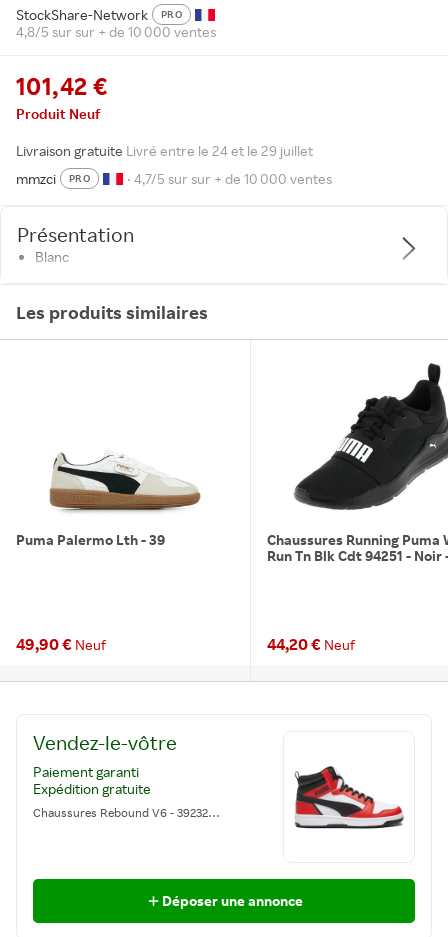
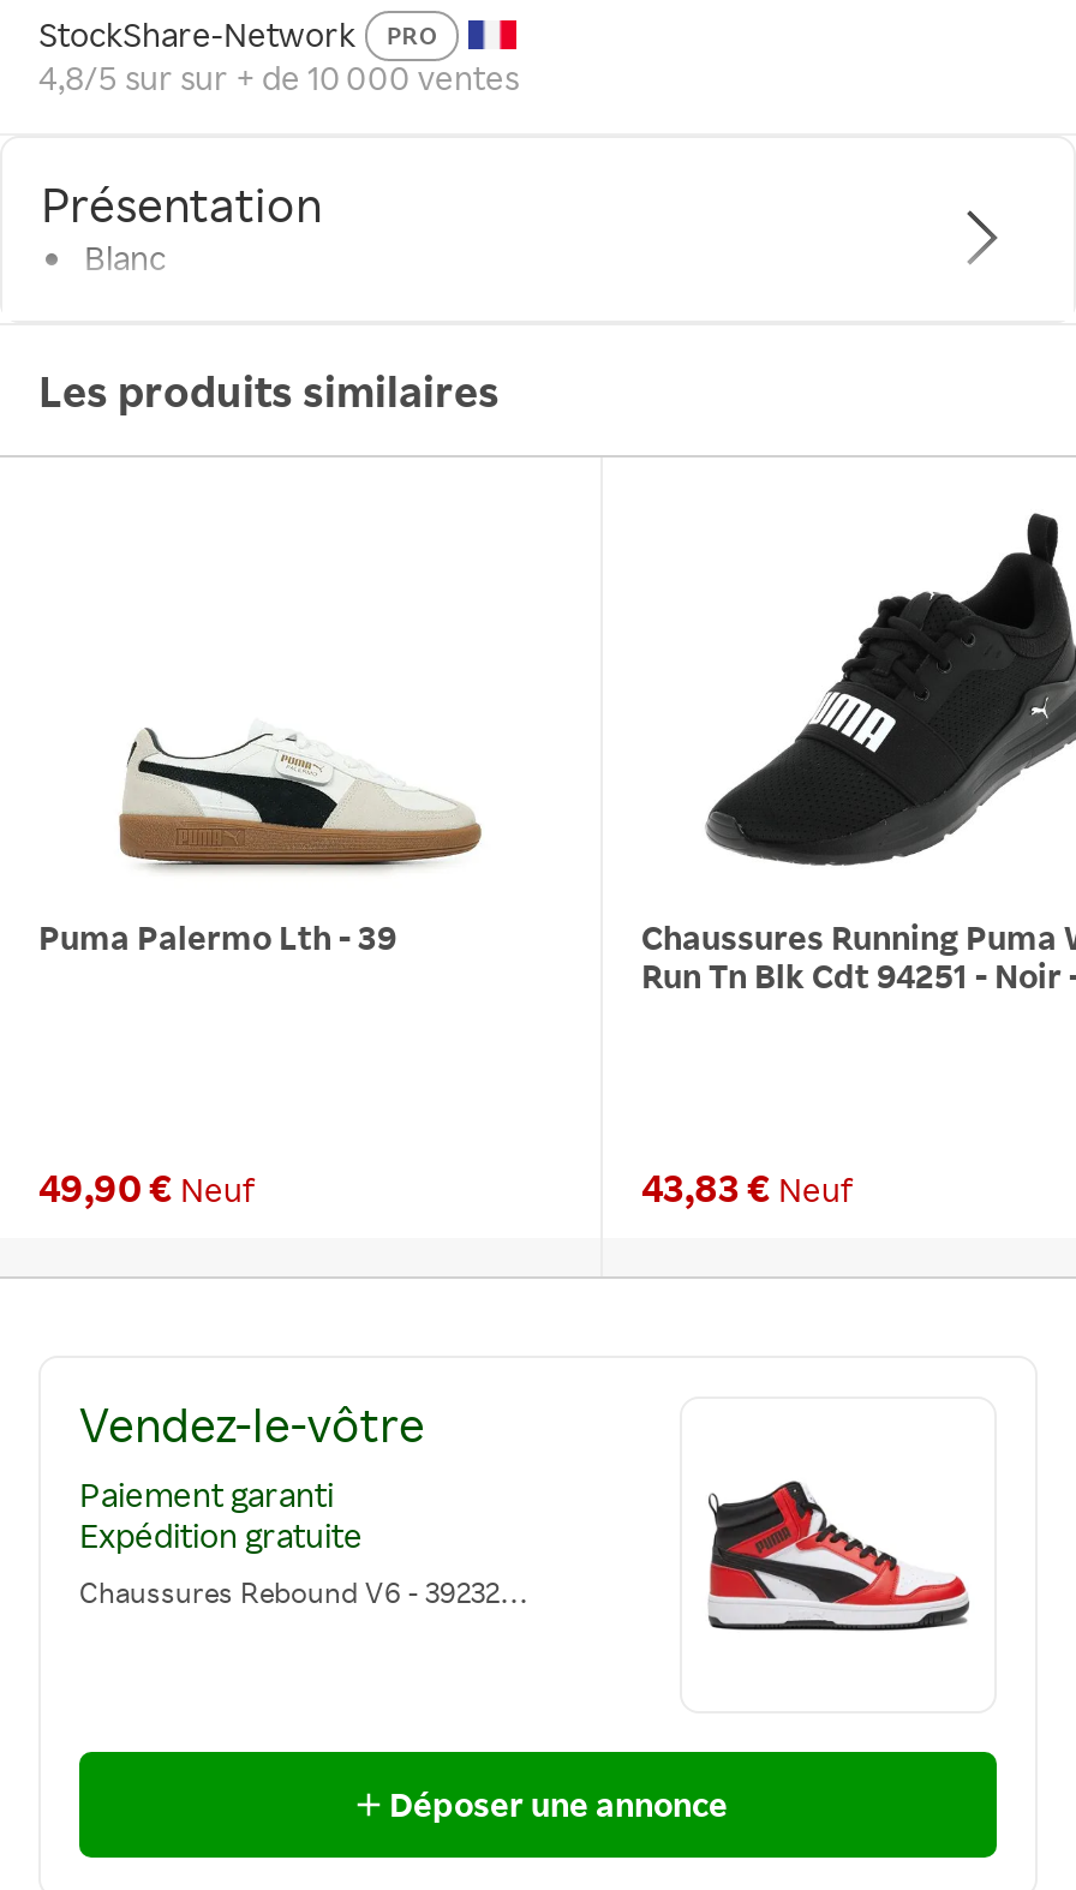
- 101,42 €
- Produit Neuf
- Livraison gratuite Livré entre le 24 et le 29 juillet
- mmzci
- PRO
- • 4,7/5 sur sur + de 10 000 ventes

- 44,20 € Neuf
+ 43,83 € Neuf
